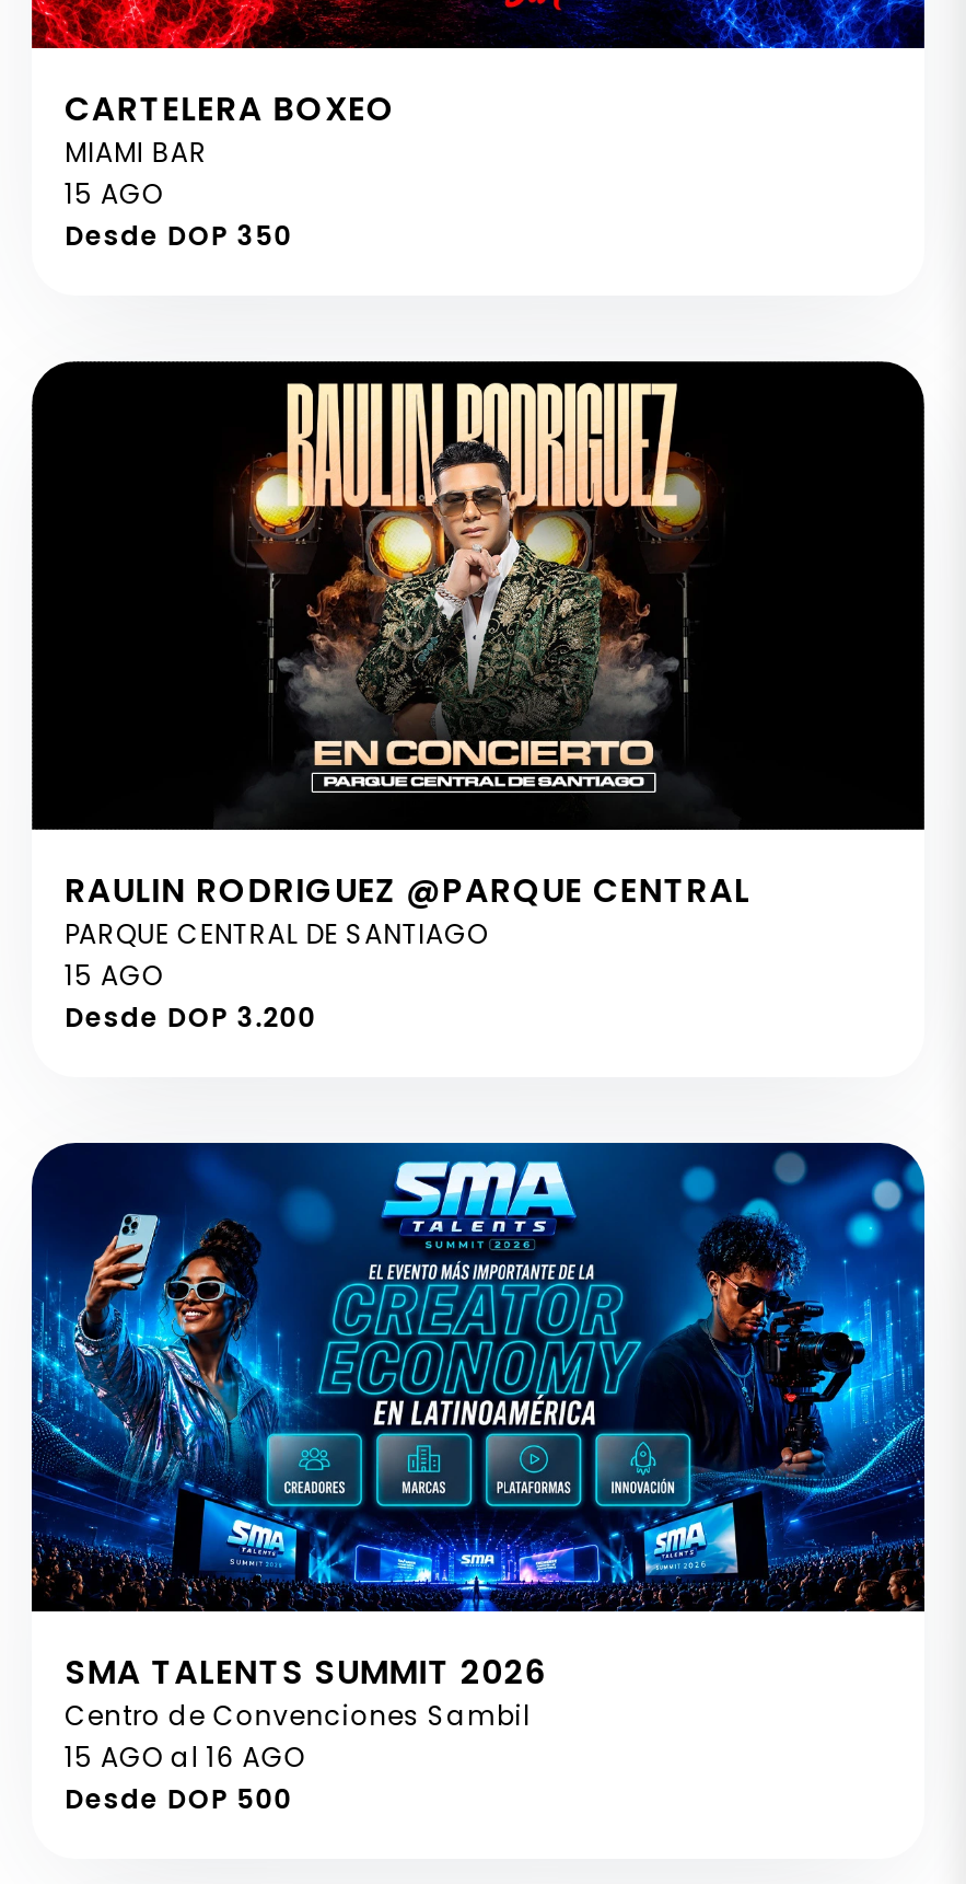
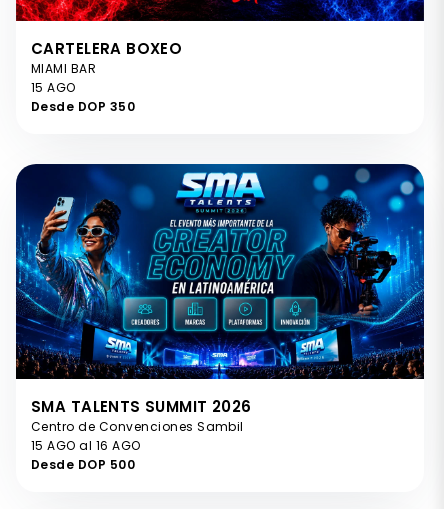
- [image]
- RAULIN RODRIGUEZ @PARQUE CENTRAL
- PARQUE CENTRAL DE SANTIAGO
- 15 AGO
- Desde DOP 3.200
